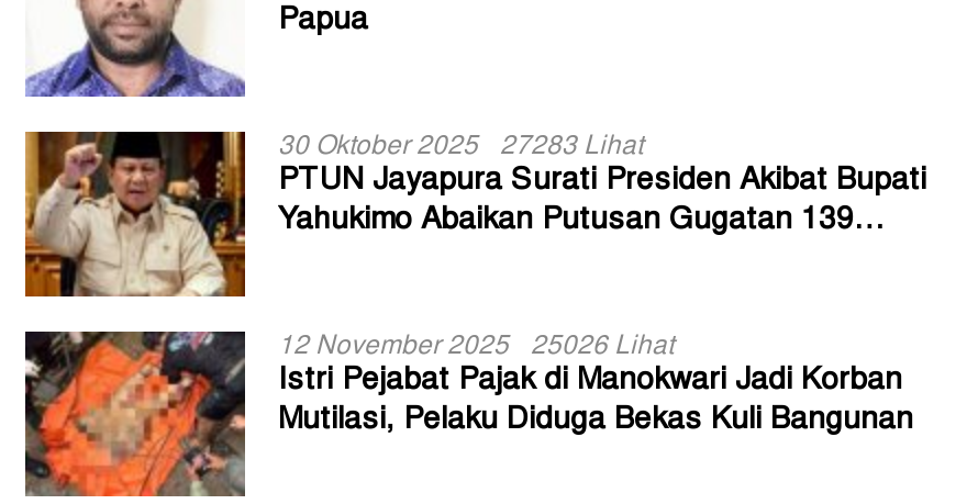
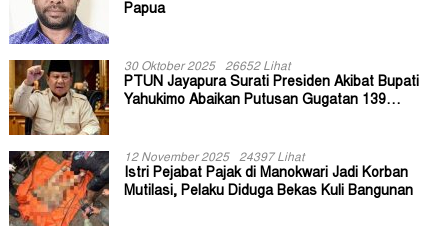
- 30 Oktober 2025 27283 Lihat
+ 30 Oktober 2025 26652 Lihat

- 12 November 2025 25026 Lihat
+ 12 November 2025 24397 Lihat
